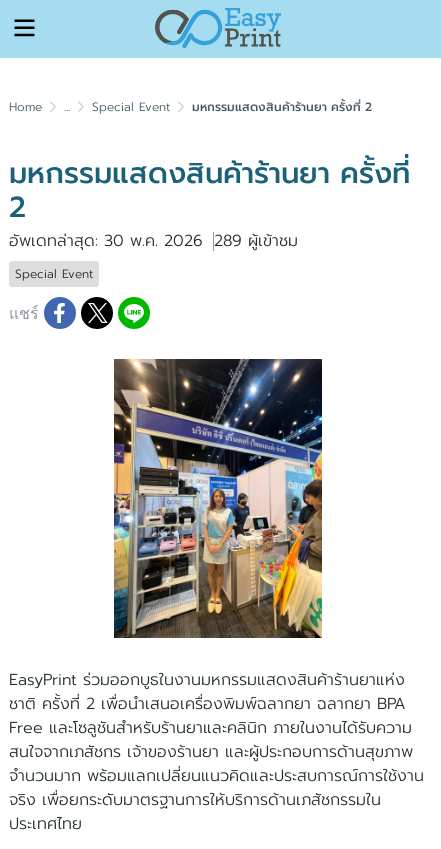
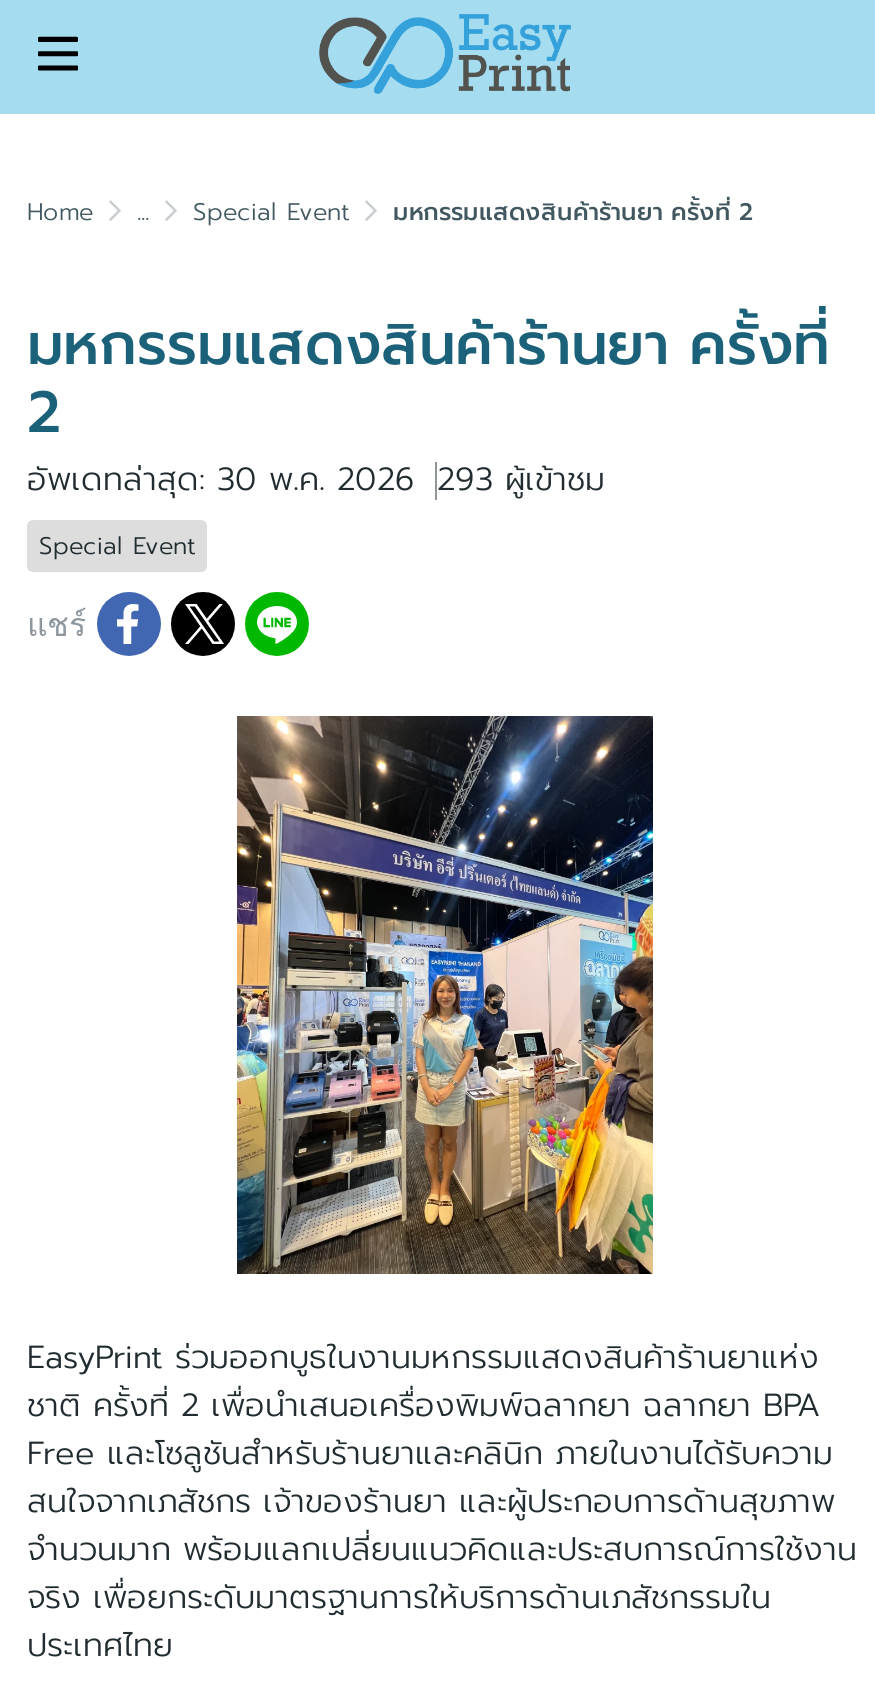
- อัพเดทล่าสุด: 30 พ.ค. 2026 289 ผู้เข้าชม
+ อัพเดทล่าสุด: 30 พ.ค. 2026 293 ผู้เข้าชม
